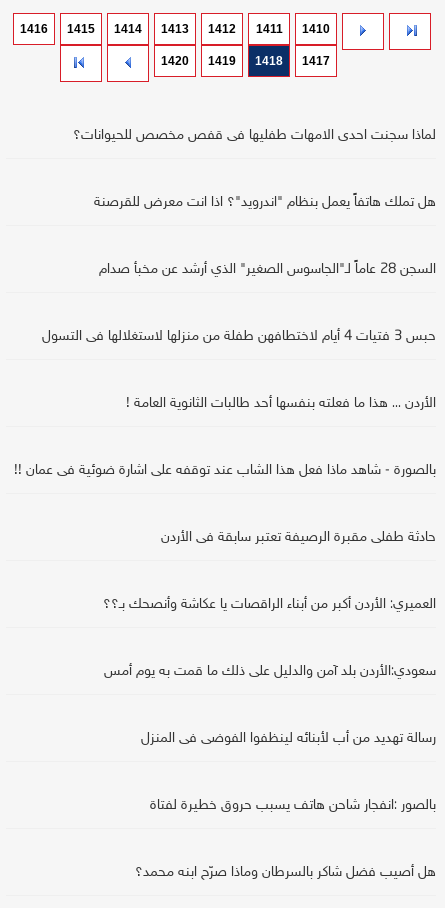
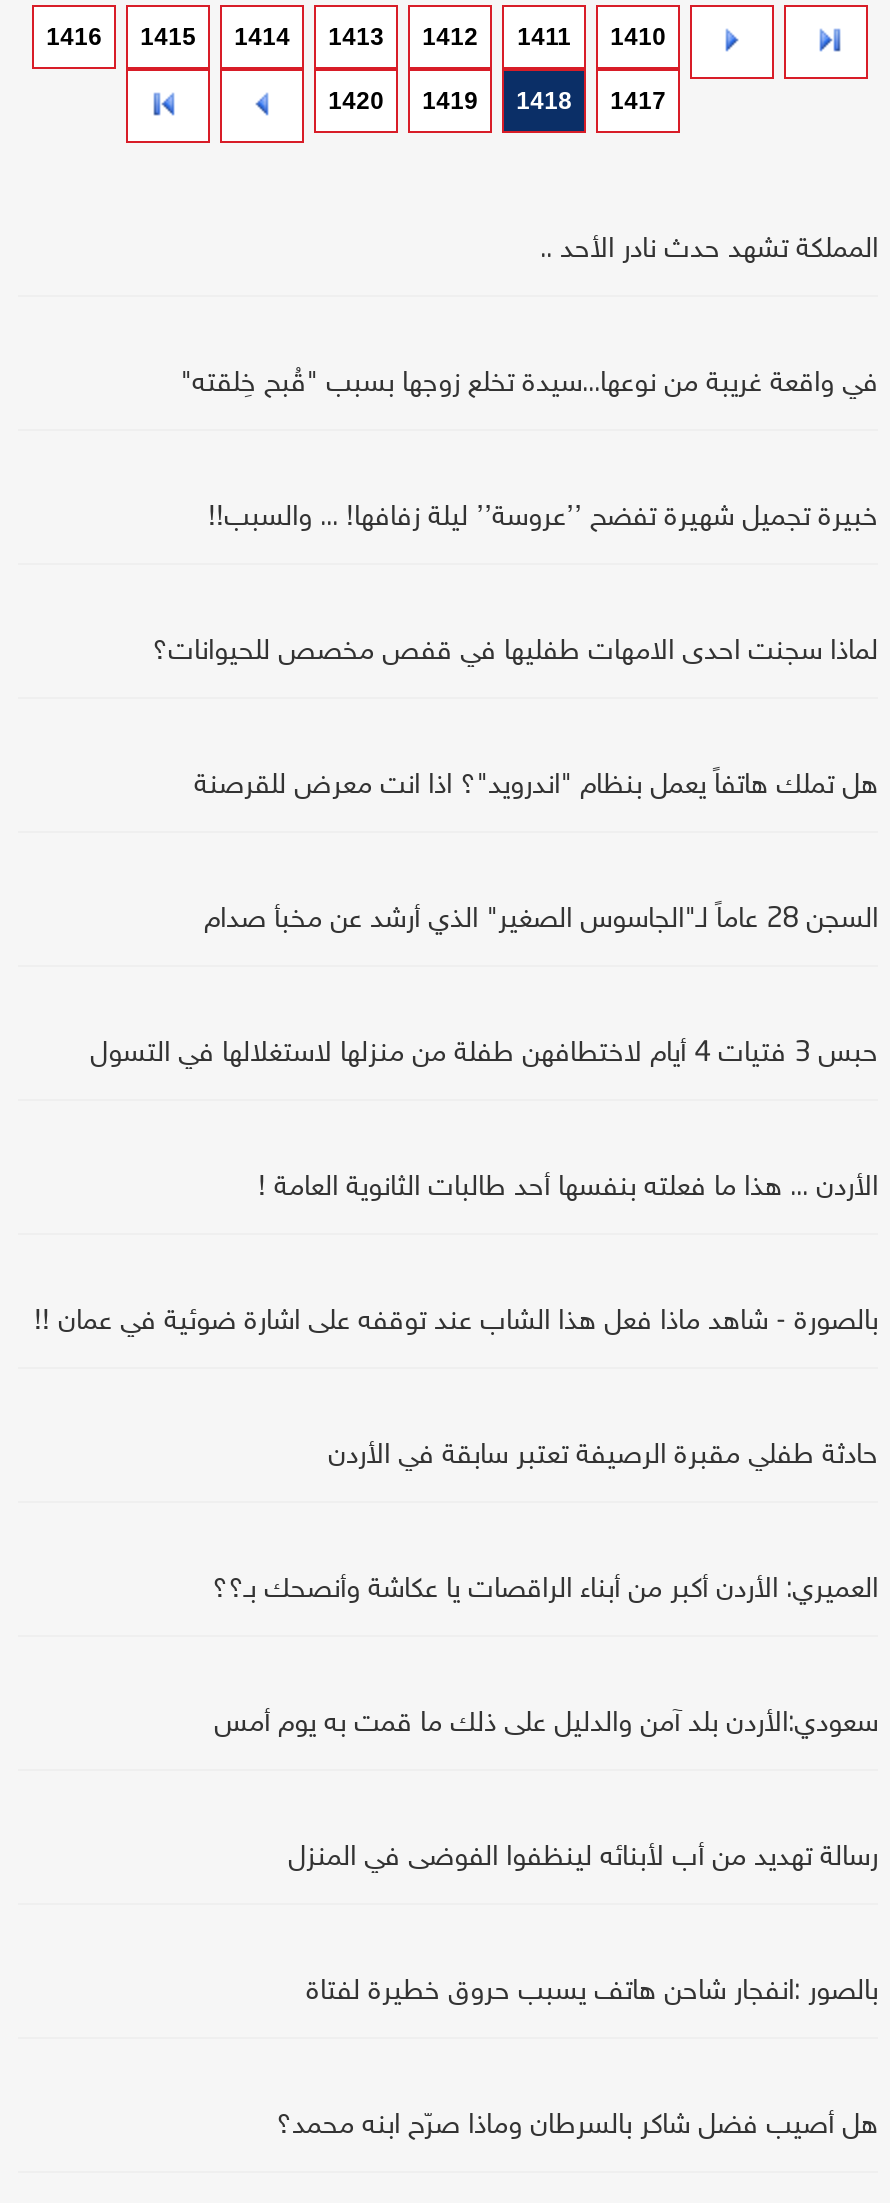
+ في واقعة غريبة من نوعها...سيدة تخلع زوجها بسبب "قُبح خِلقته"

+ خبيرة تجميل شهيرة تفضح ’’عروسة’’ ليلة زفافها! ... والسبب!!

+ المملكة تشهد حدث نادر الأحد ..
